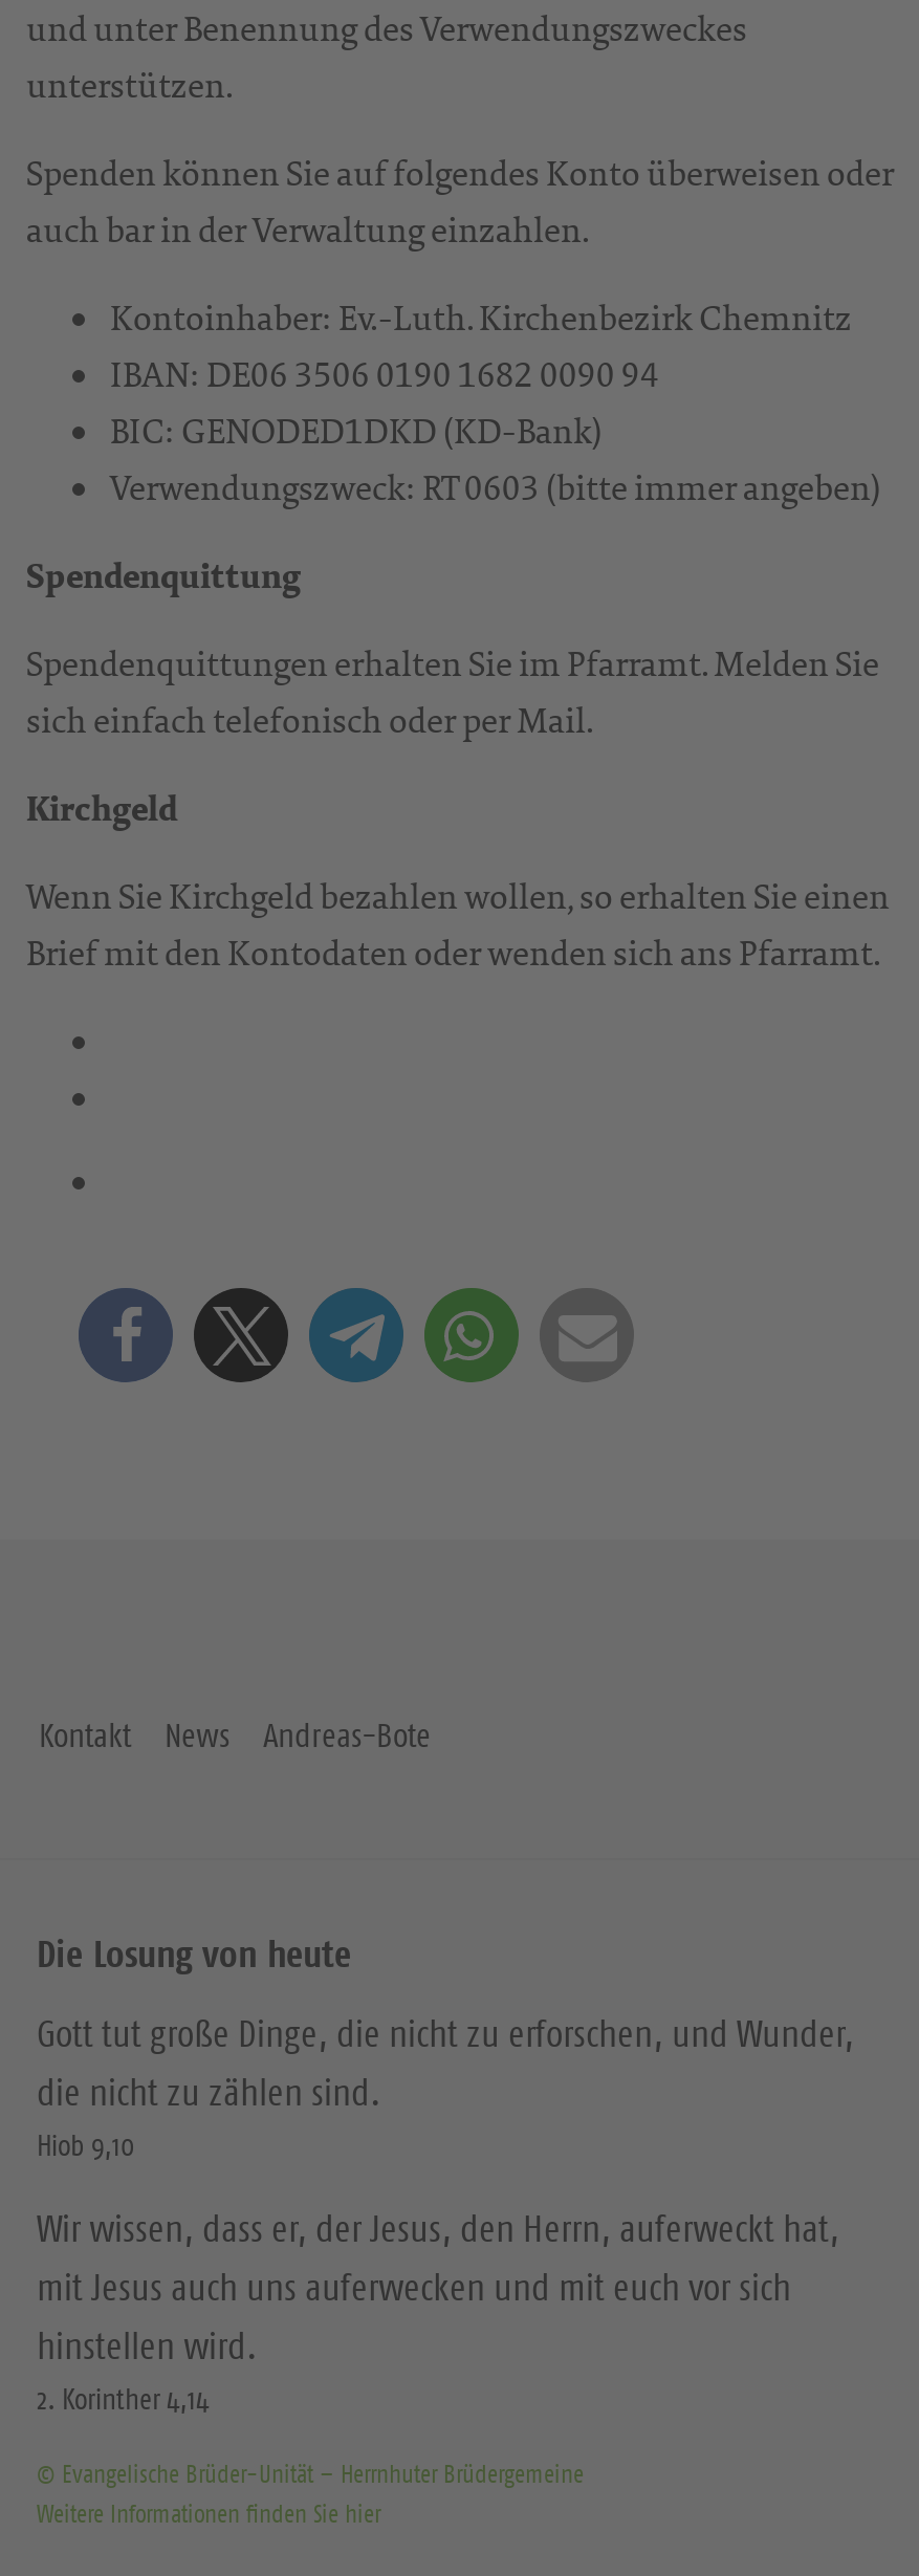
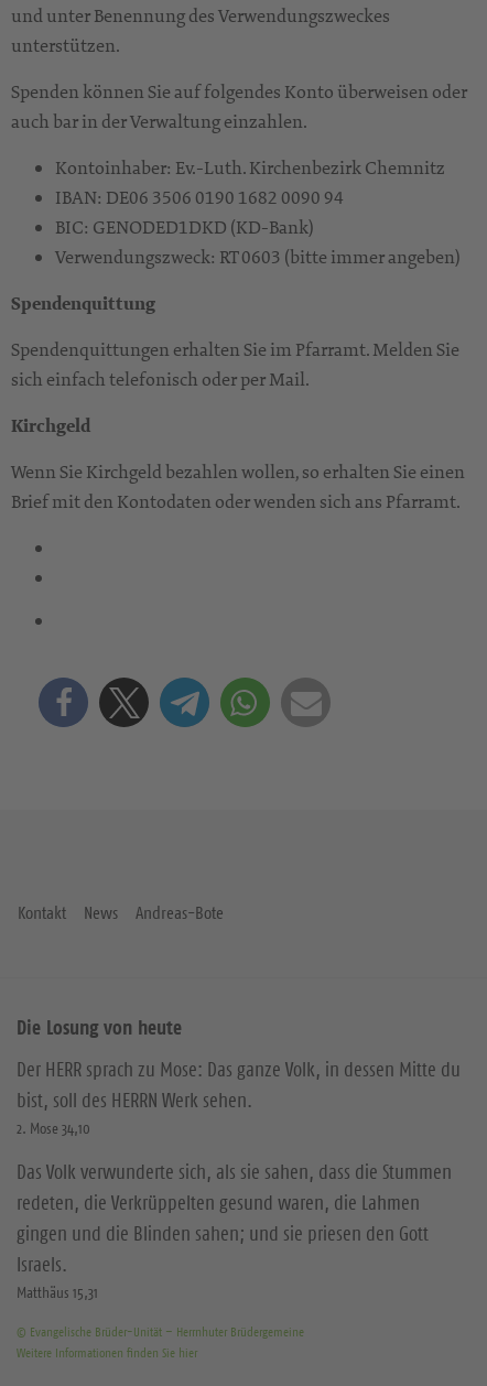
- Gott tut große Dinge, die nicht zu erforschen, und Wunder,
- die nicht zu zählen sind.
- Hiob 9,10
+ Der HERR sprach zu Mose: Das ganze Volk, in dessen Mitte du
+ bist, soll des HERRN Werk sehen.
+ 2. Mose 34,10

- Wir wissen, dass er, der Jesus, den Herrn, auferweckt hat,
- mit Jesus auch uns auferwecken und mit euch vor sich
- hinstellen wird.
- 2. Korinther 4,14
+ Das Volk verwunderte sich, als sie sahen, dass die Stummen
+ redeten, die Verkrüppelten gesund waren, die Lahmen
+ gingen und die Blinden sahen; und sie priesen den Gott
+ Israels.
+ Matthäus 15,31
